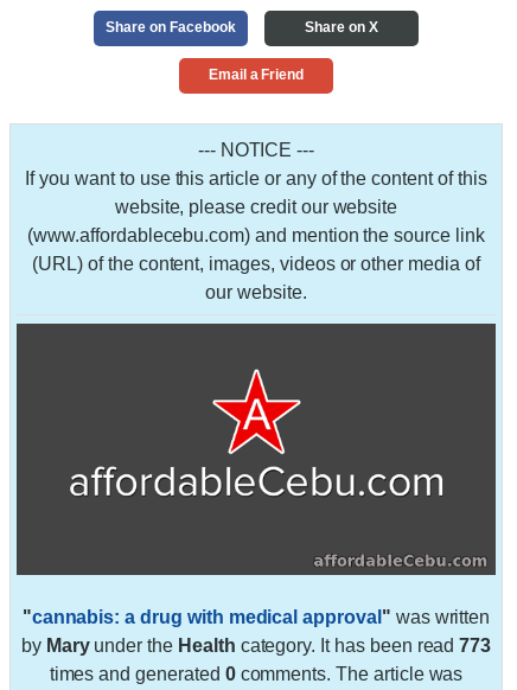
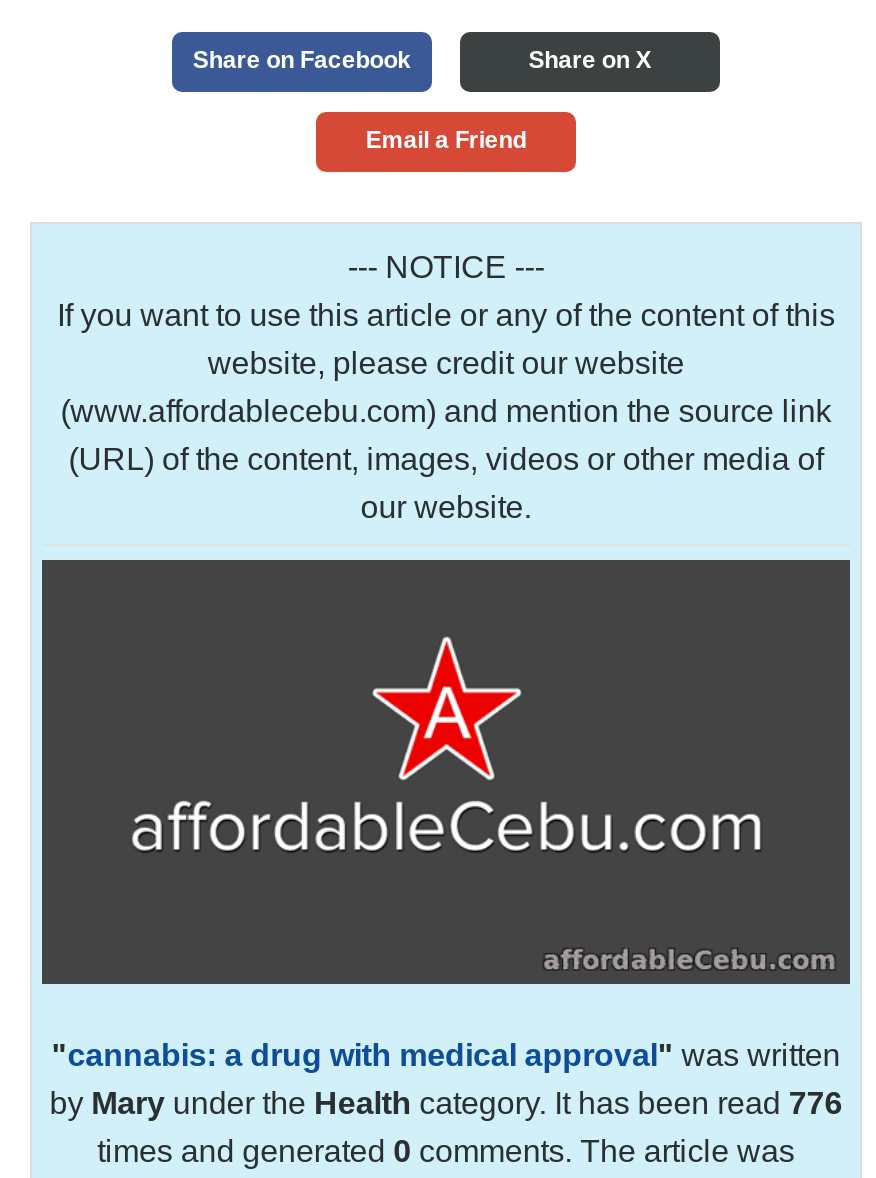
- by Mary under the Health category. It has been read 773
+ by Mary under the Health category. It has been read 776
